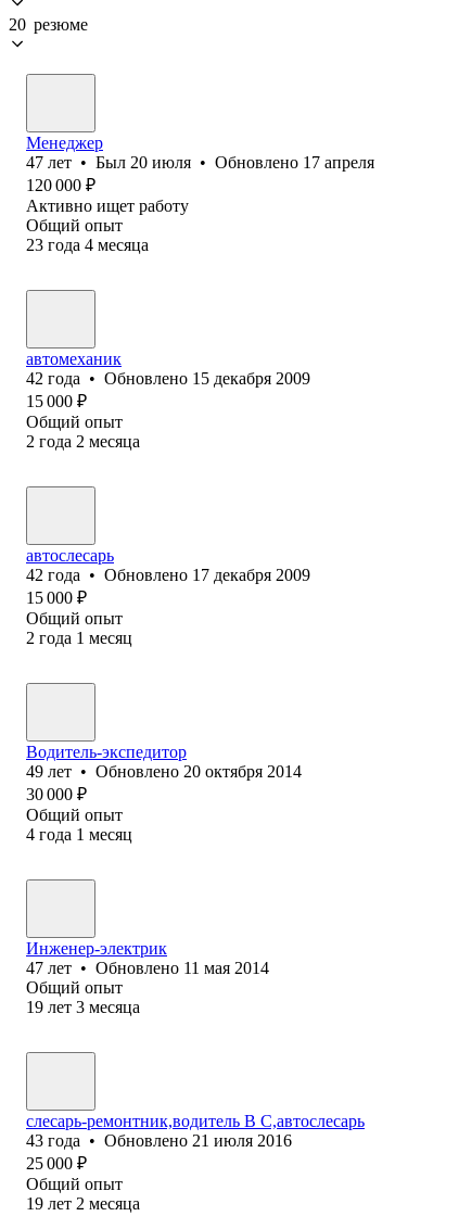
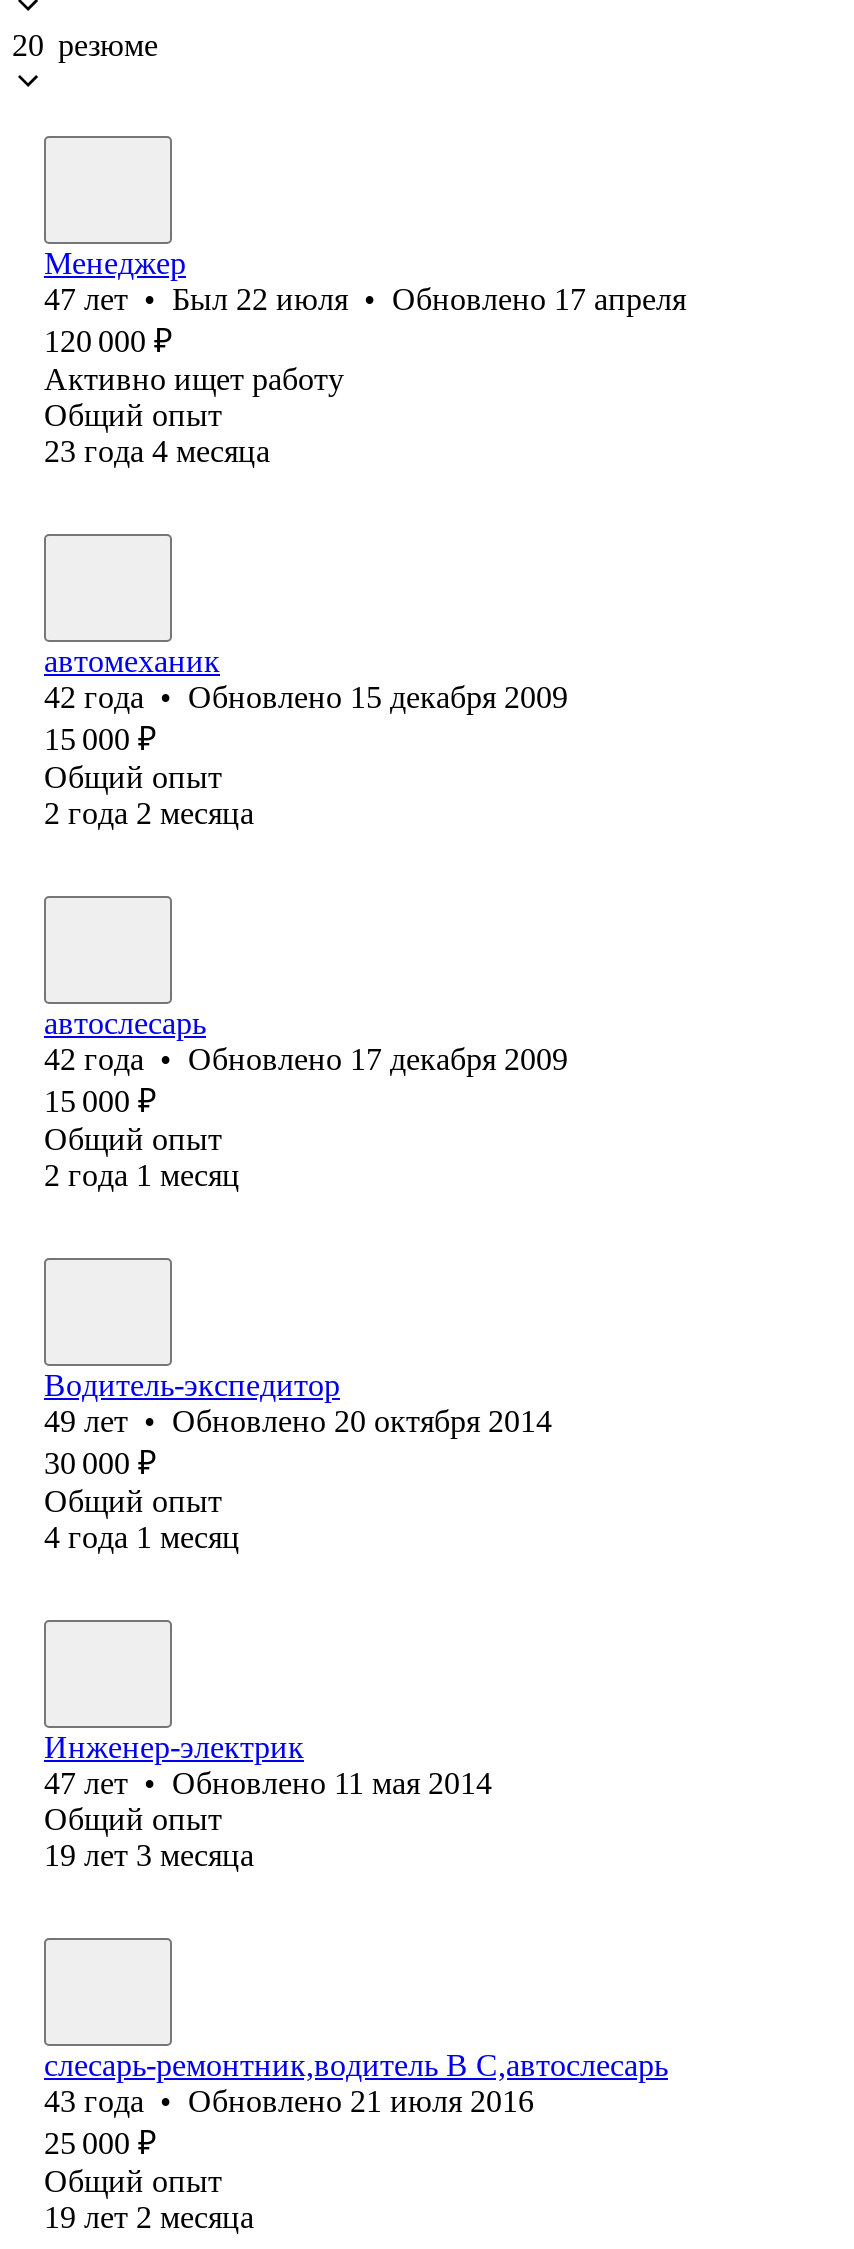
- 47 лет • Был 20 июля • Обновлено 17 апреля
+ 47 лет • Был 22 июля • Обновлено 17 апреля
